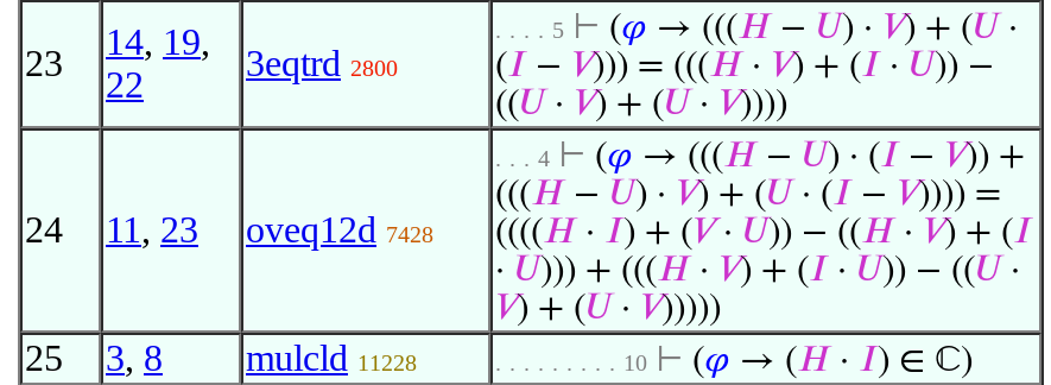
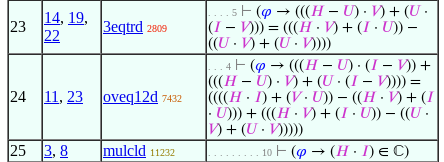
- 3eqtrd 2800
+ 3eqtrd 2809

- oveq12d 7428
+ oveq12d 7432

- mulcld 11228
+ mulcld 11232
